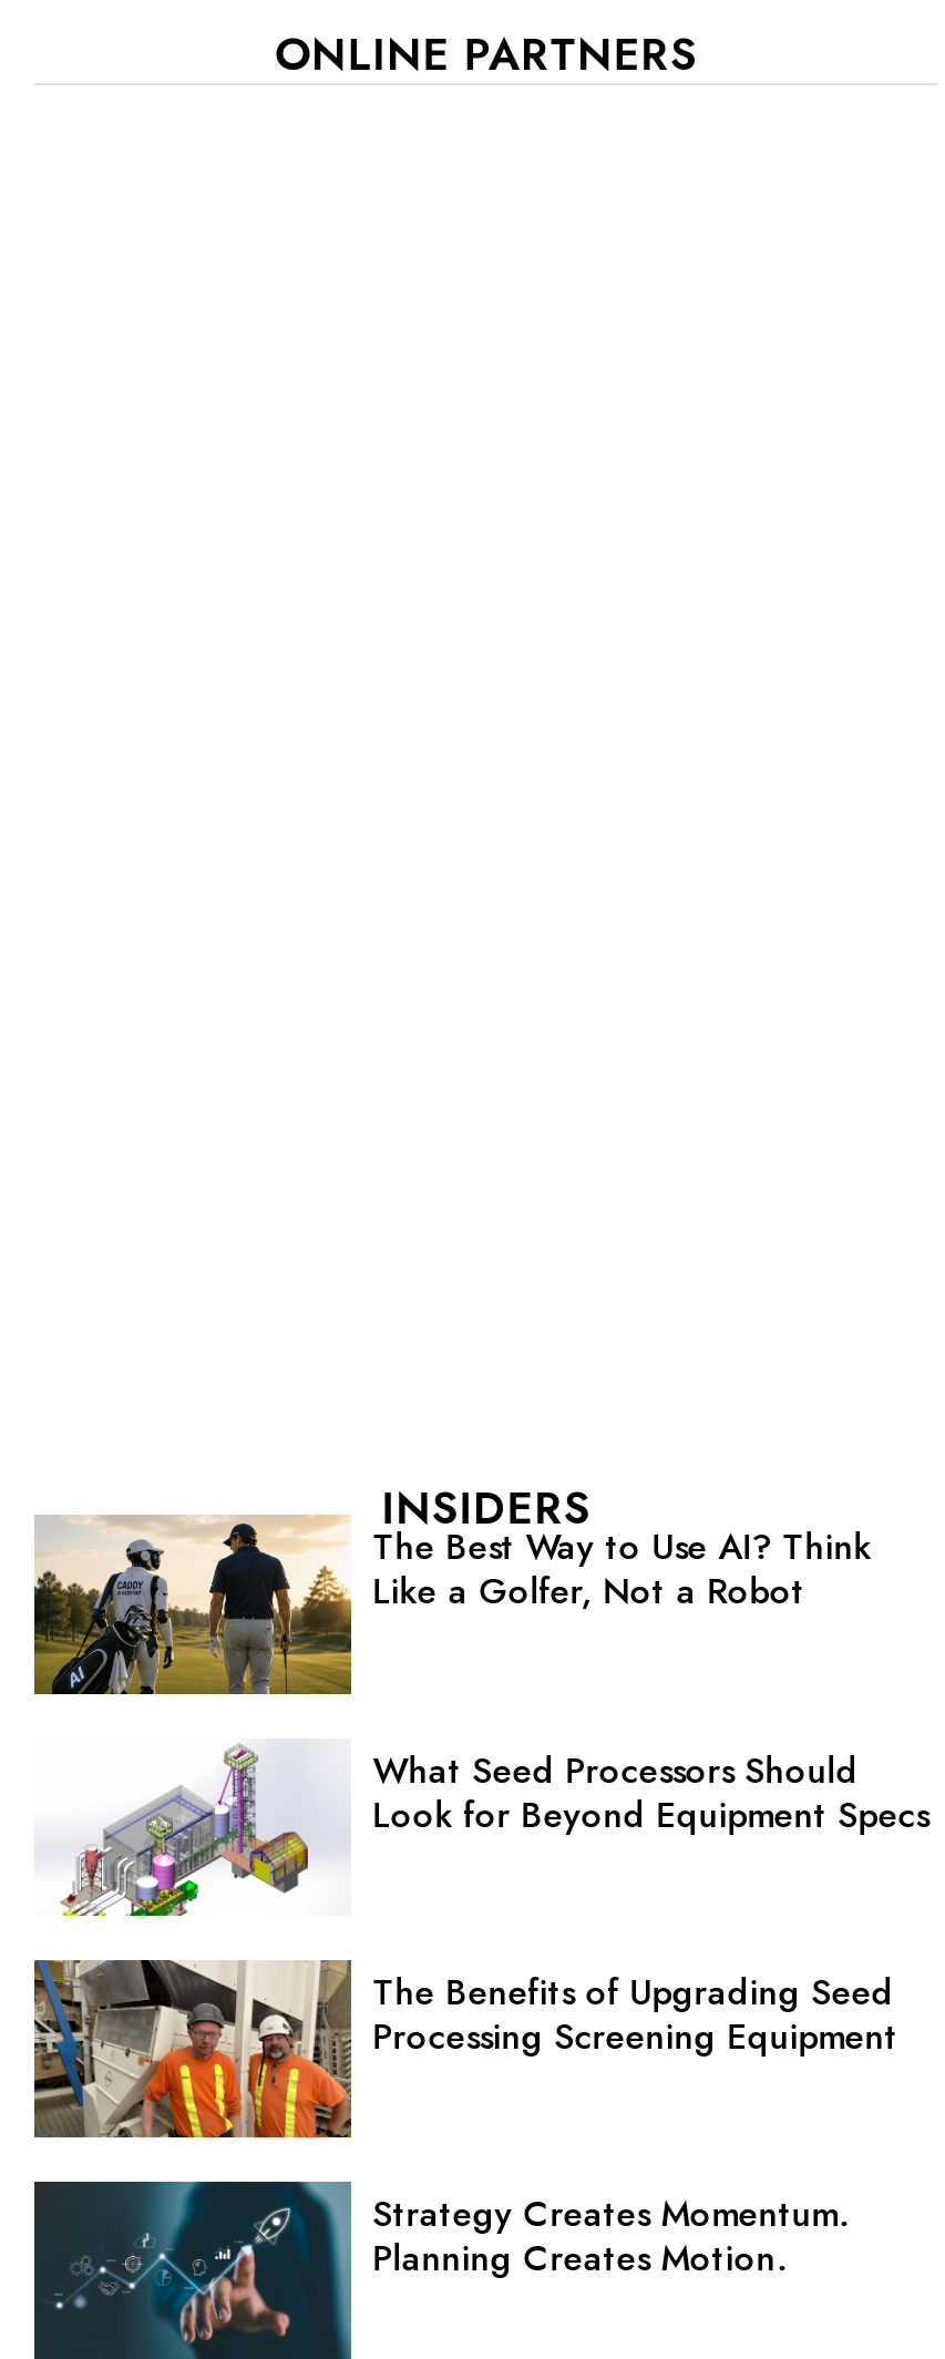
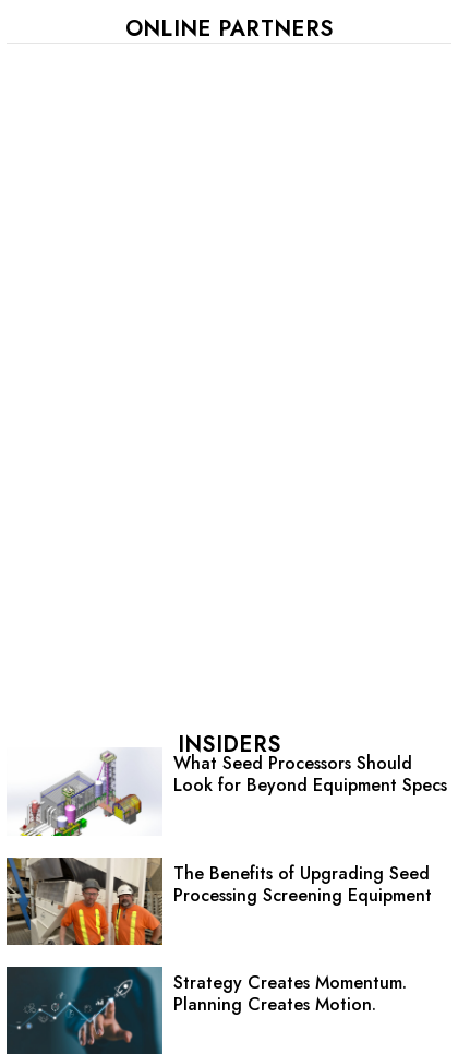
- [image]
- The Best Way to Use AI? Think
- Like a Golfer, Not a Robot
